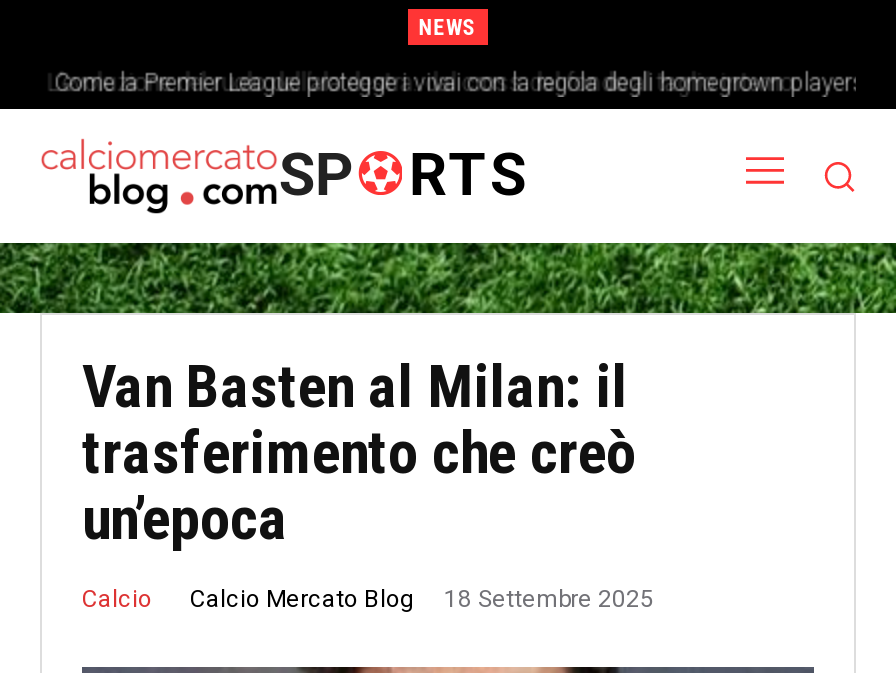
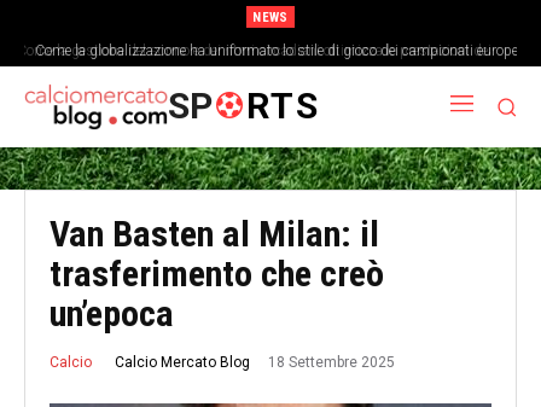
- Come la Premier League protegge i vivai con la regola degli homegrown players
+ Come la globalizzazione ha uniformato lo stile di gioco dei campionati europei
